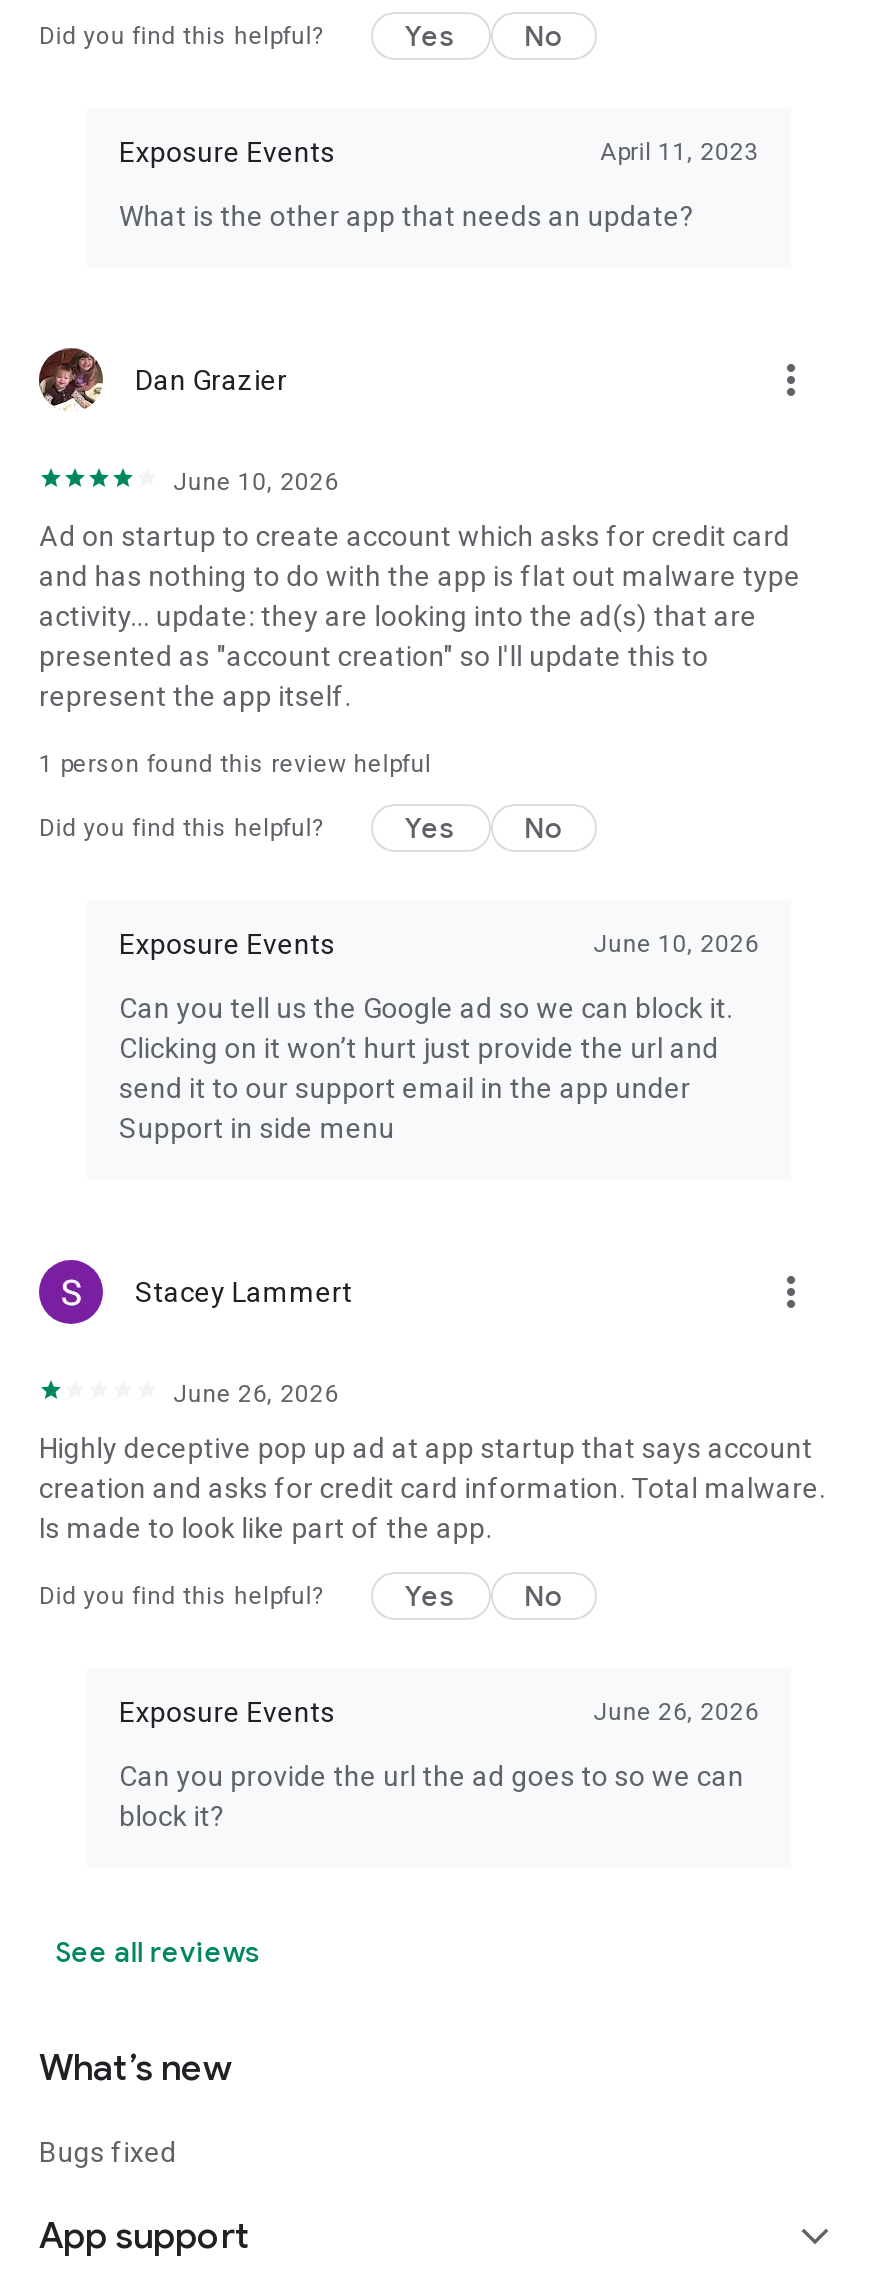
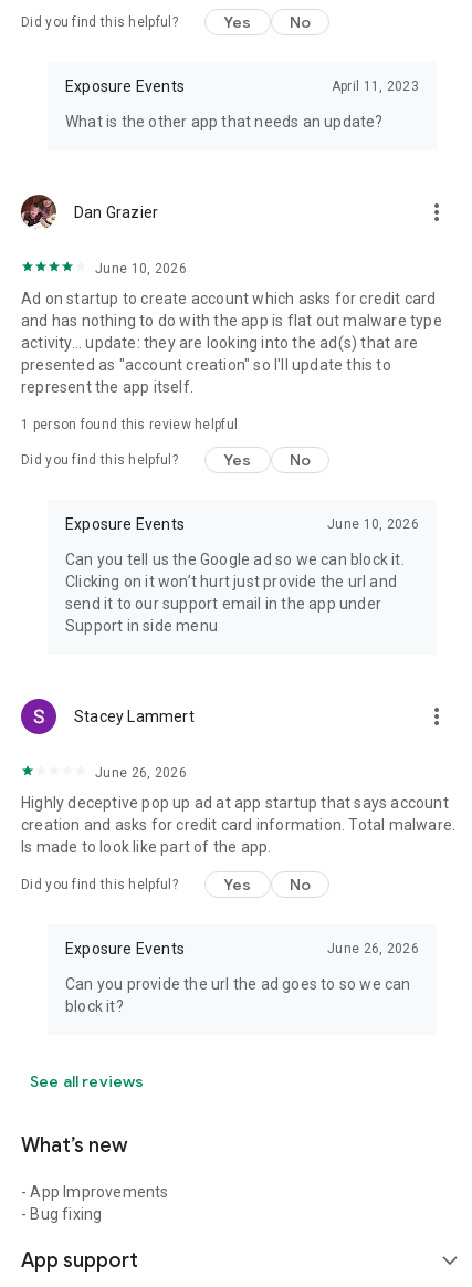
- Bugs fixed
+ - App Improvements
+ - Bug fixing
